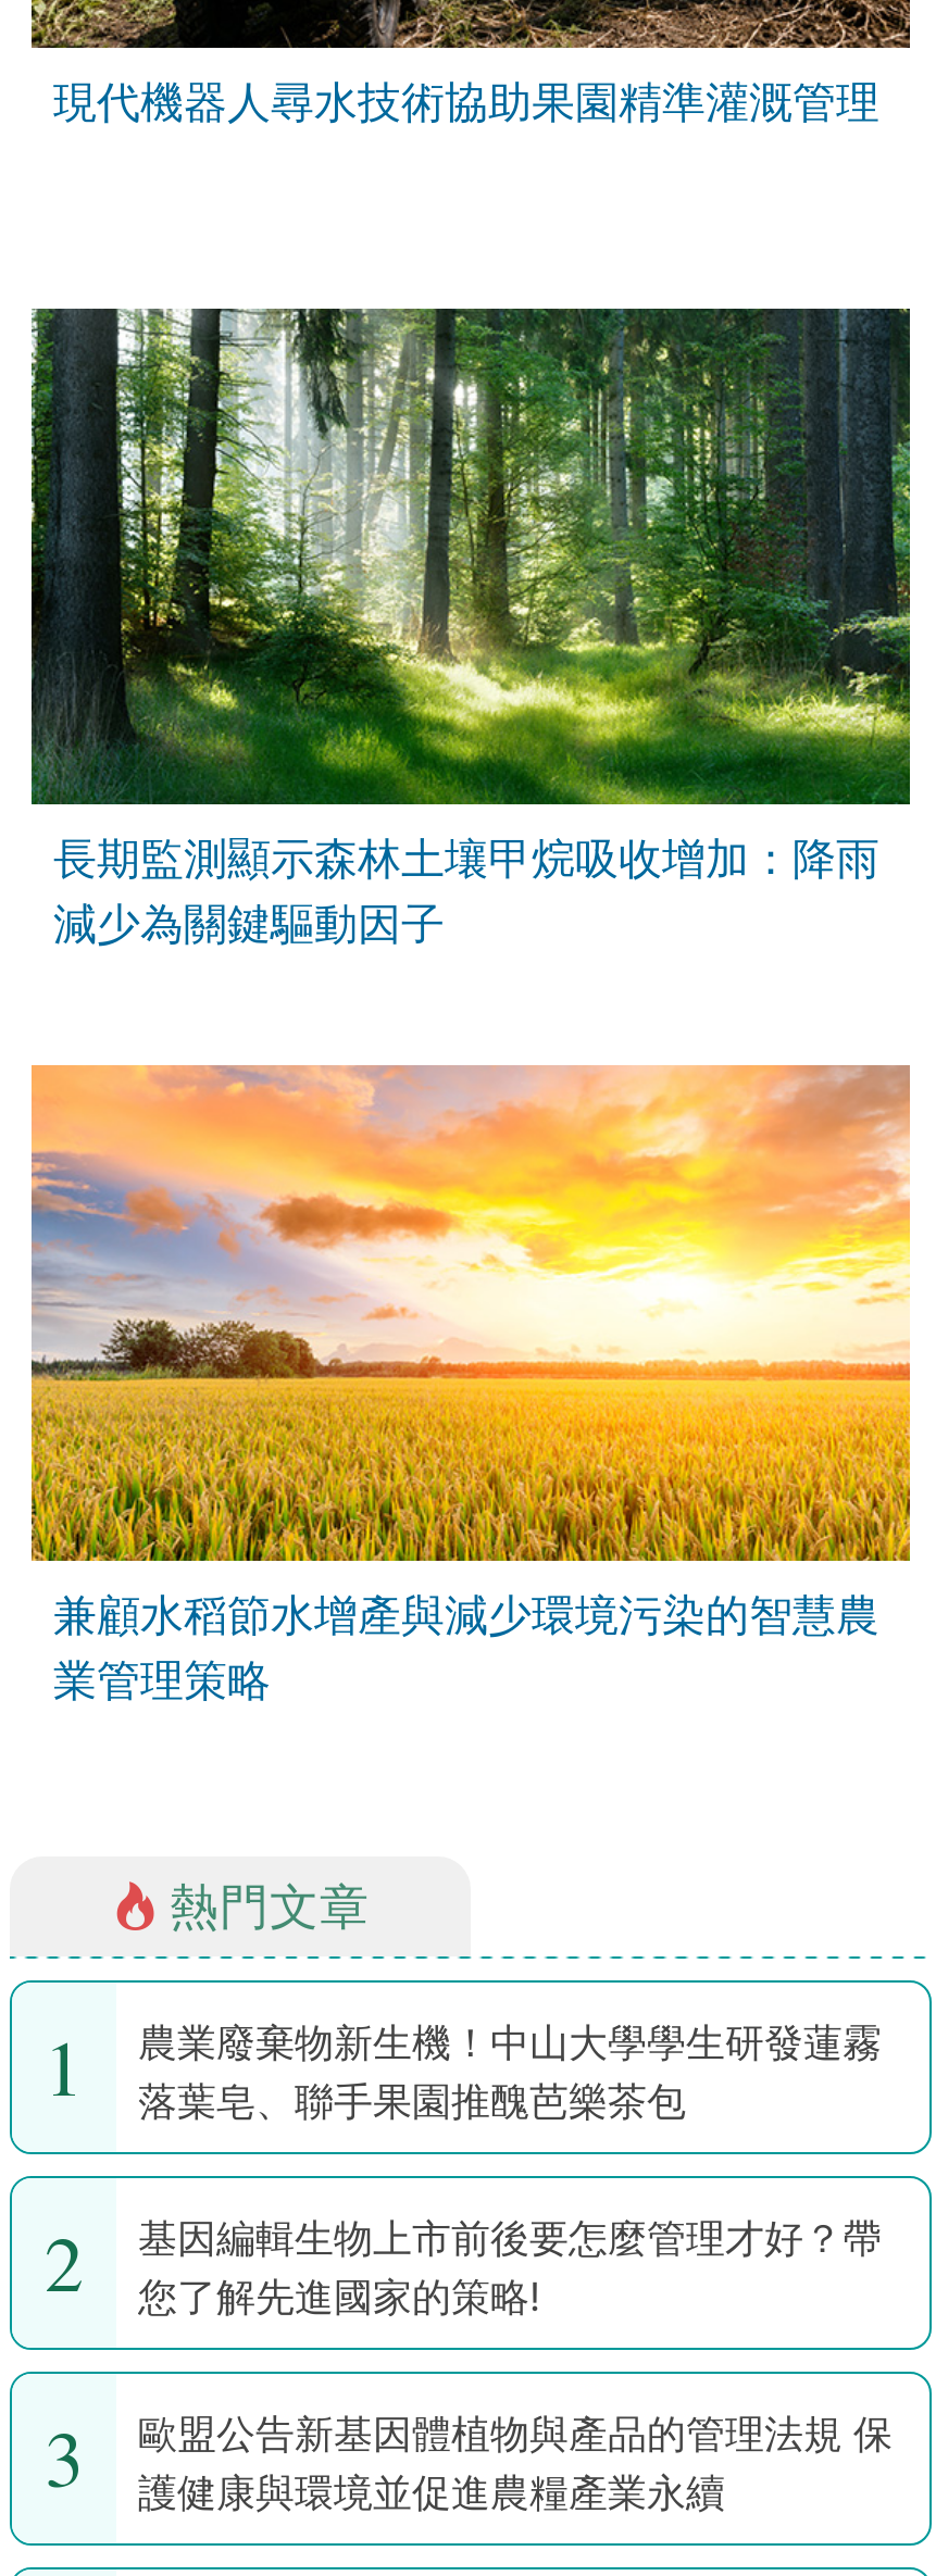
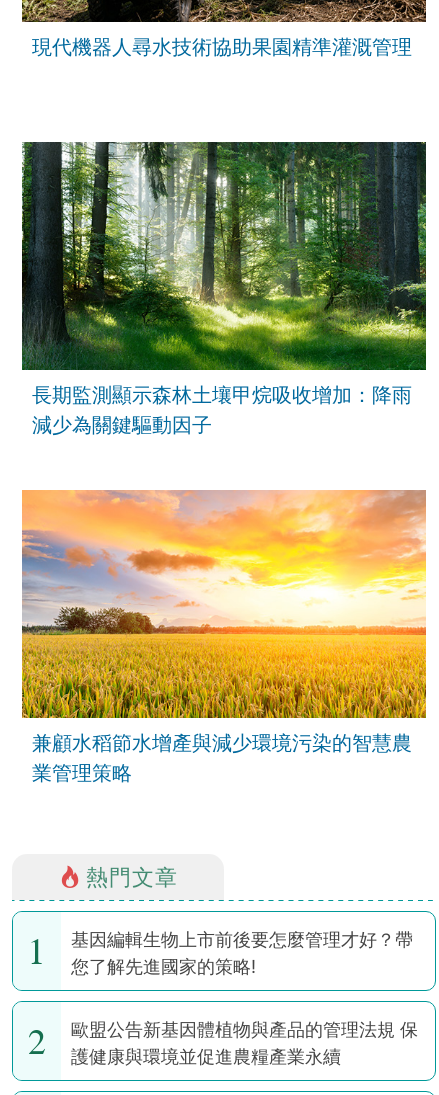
- 農業廢棄物新生機！中山大學學生研發蓮霧
- 落葉皂、聯手果園推醜芭樂茶包
- 2

- 3 歐盟公告新基因體植物與產品的管理法規 保 護健康與環境並促進農糧產業永續
+ 2 歐盟公告新基因體植物與產品的管理法規 保 護健康與環境並促進農糧產業永續
